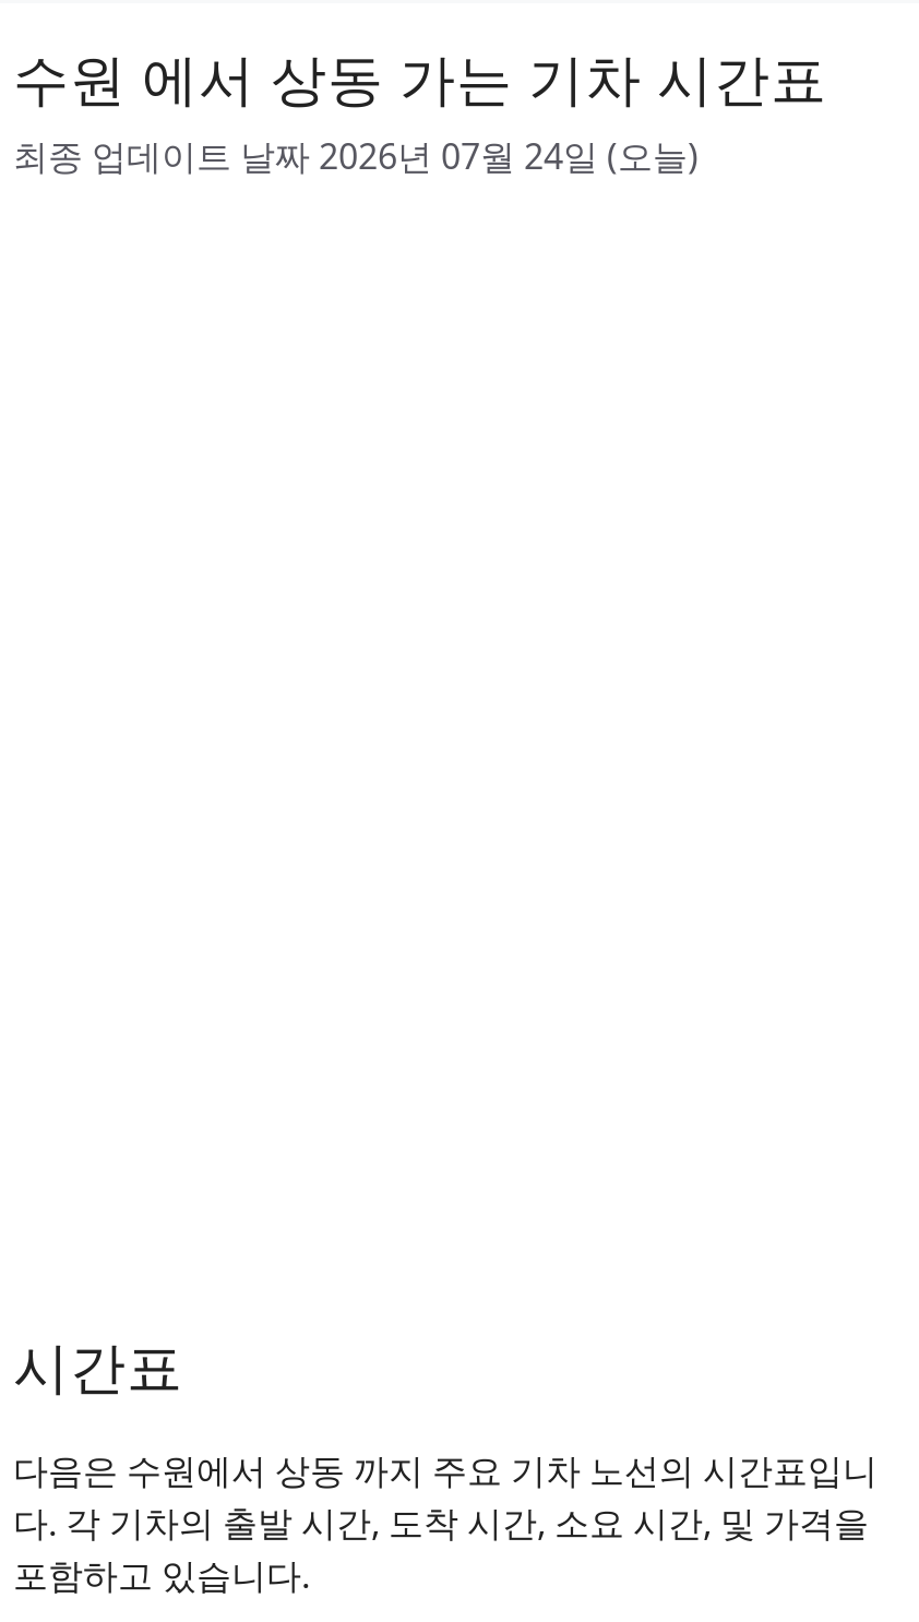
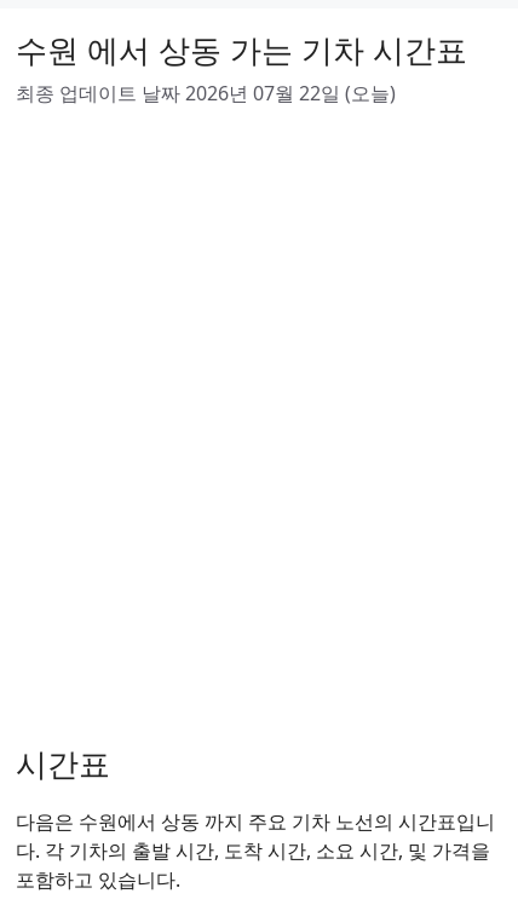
- 최종 업데이트 날짜 2026년 07월 24일 (오늘)
+ 최종 업데이트 날짜 2026년 07월 22일 (오늘)
